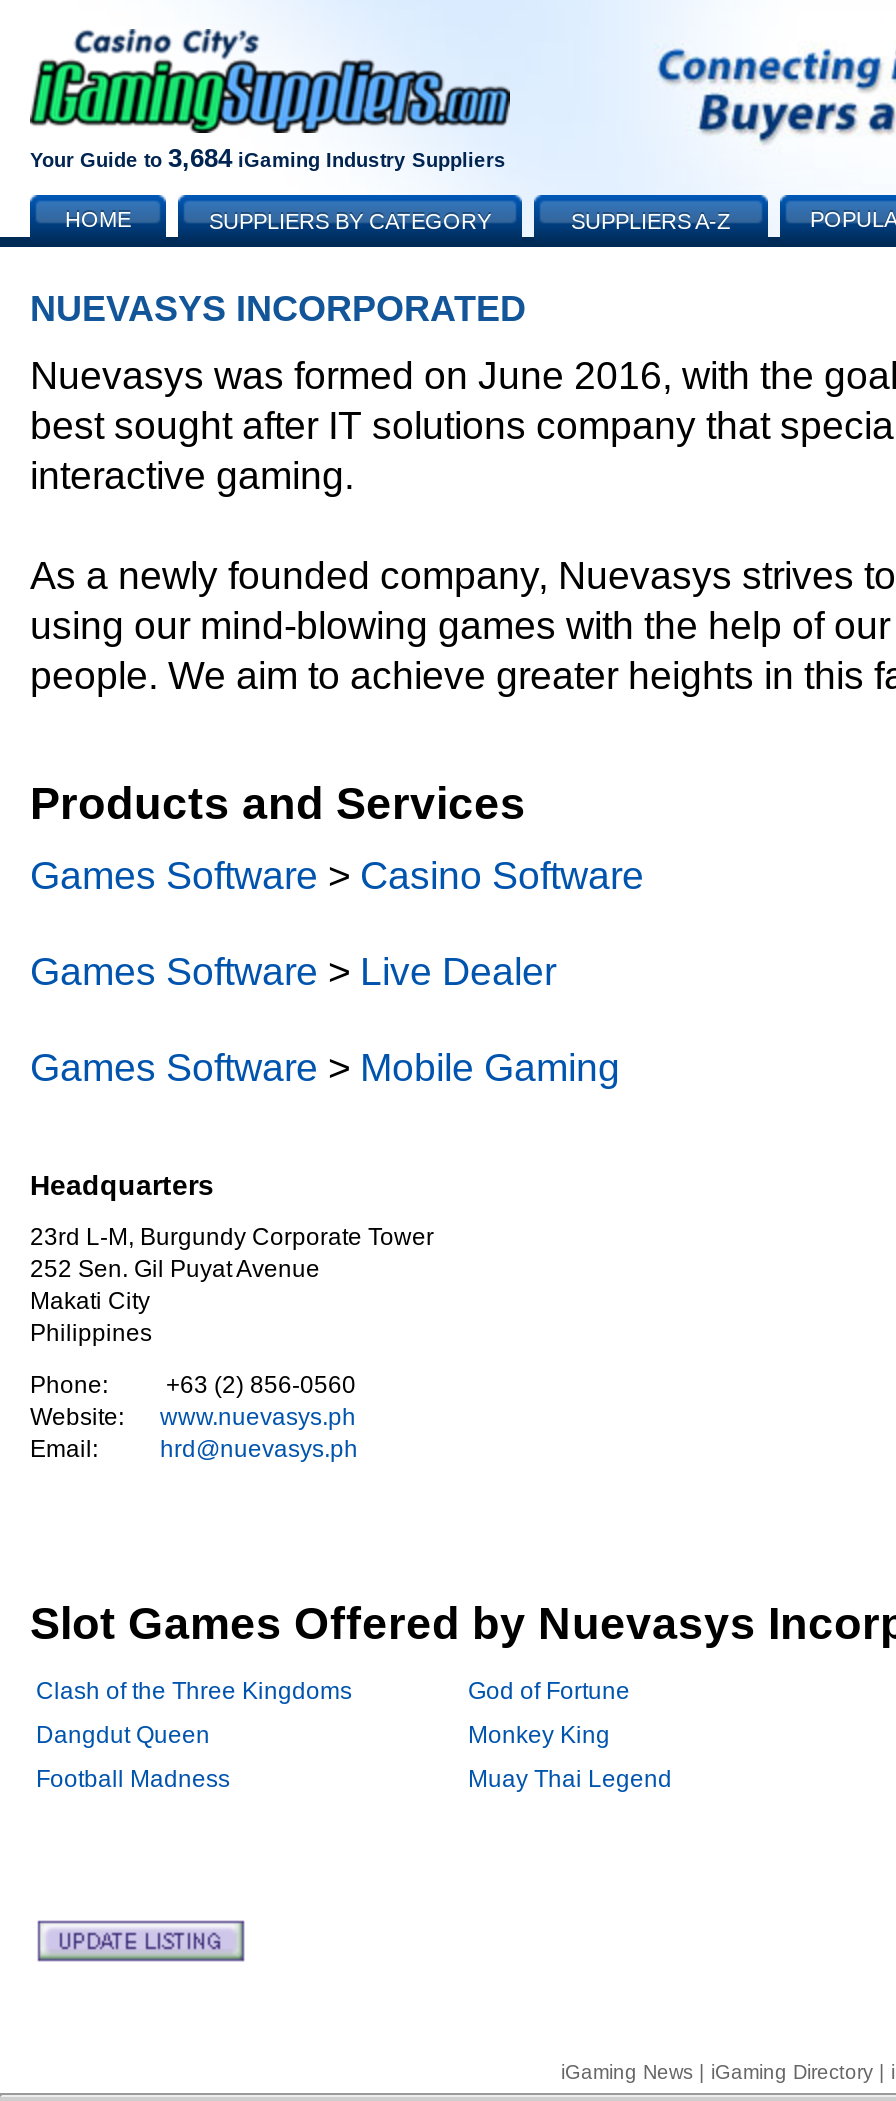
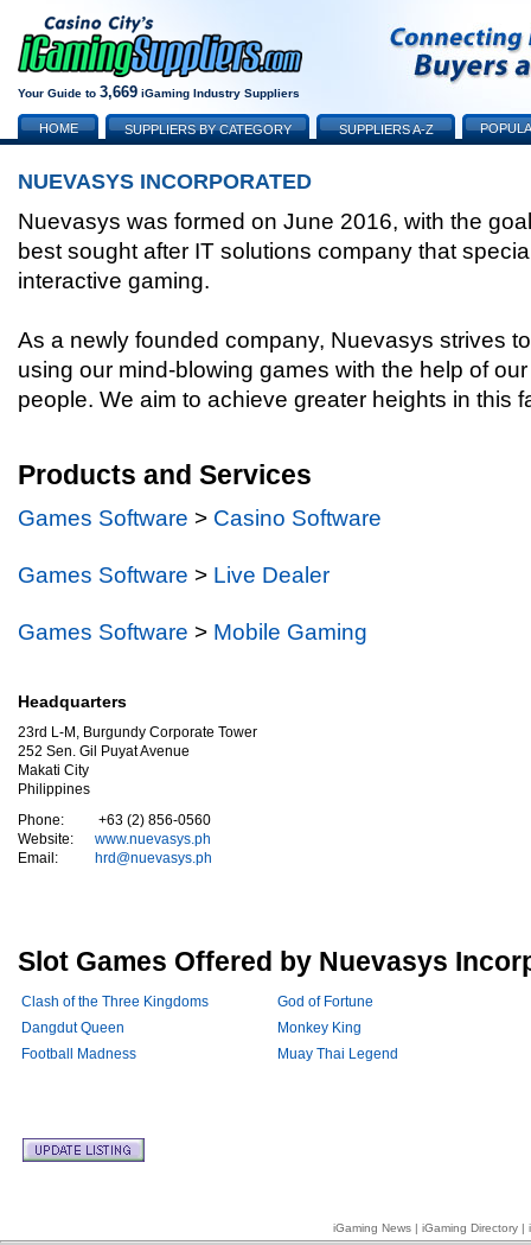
- Your Guide to 3,684 iGaming Industry Suppliers
+ Your Guide to 3,669 iGaming Industry Suppliers
